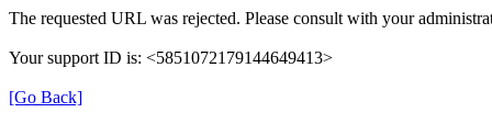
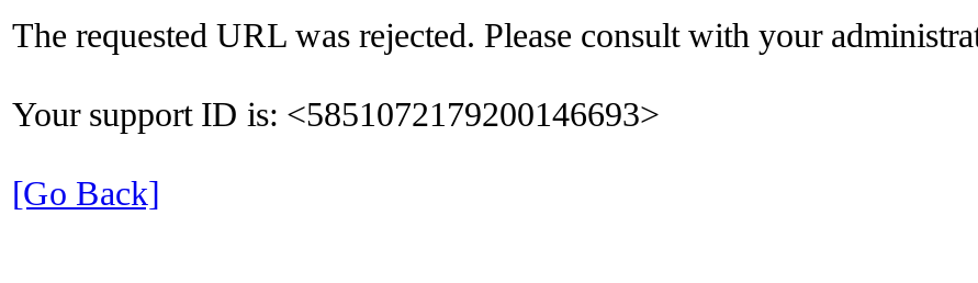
- Your support ID is: <5851072179144649413>
+ Your support ID is: <5851072179200146693>
